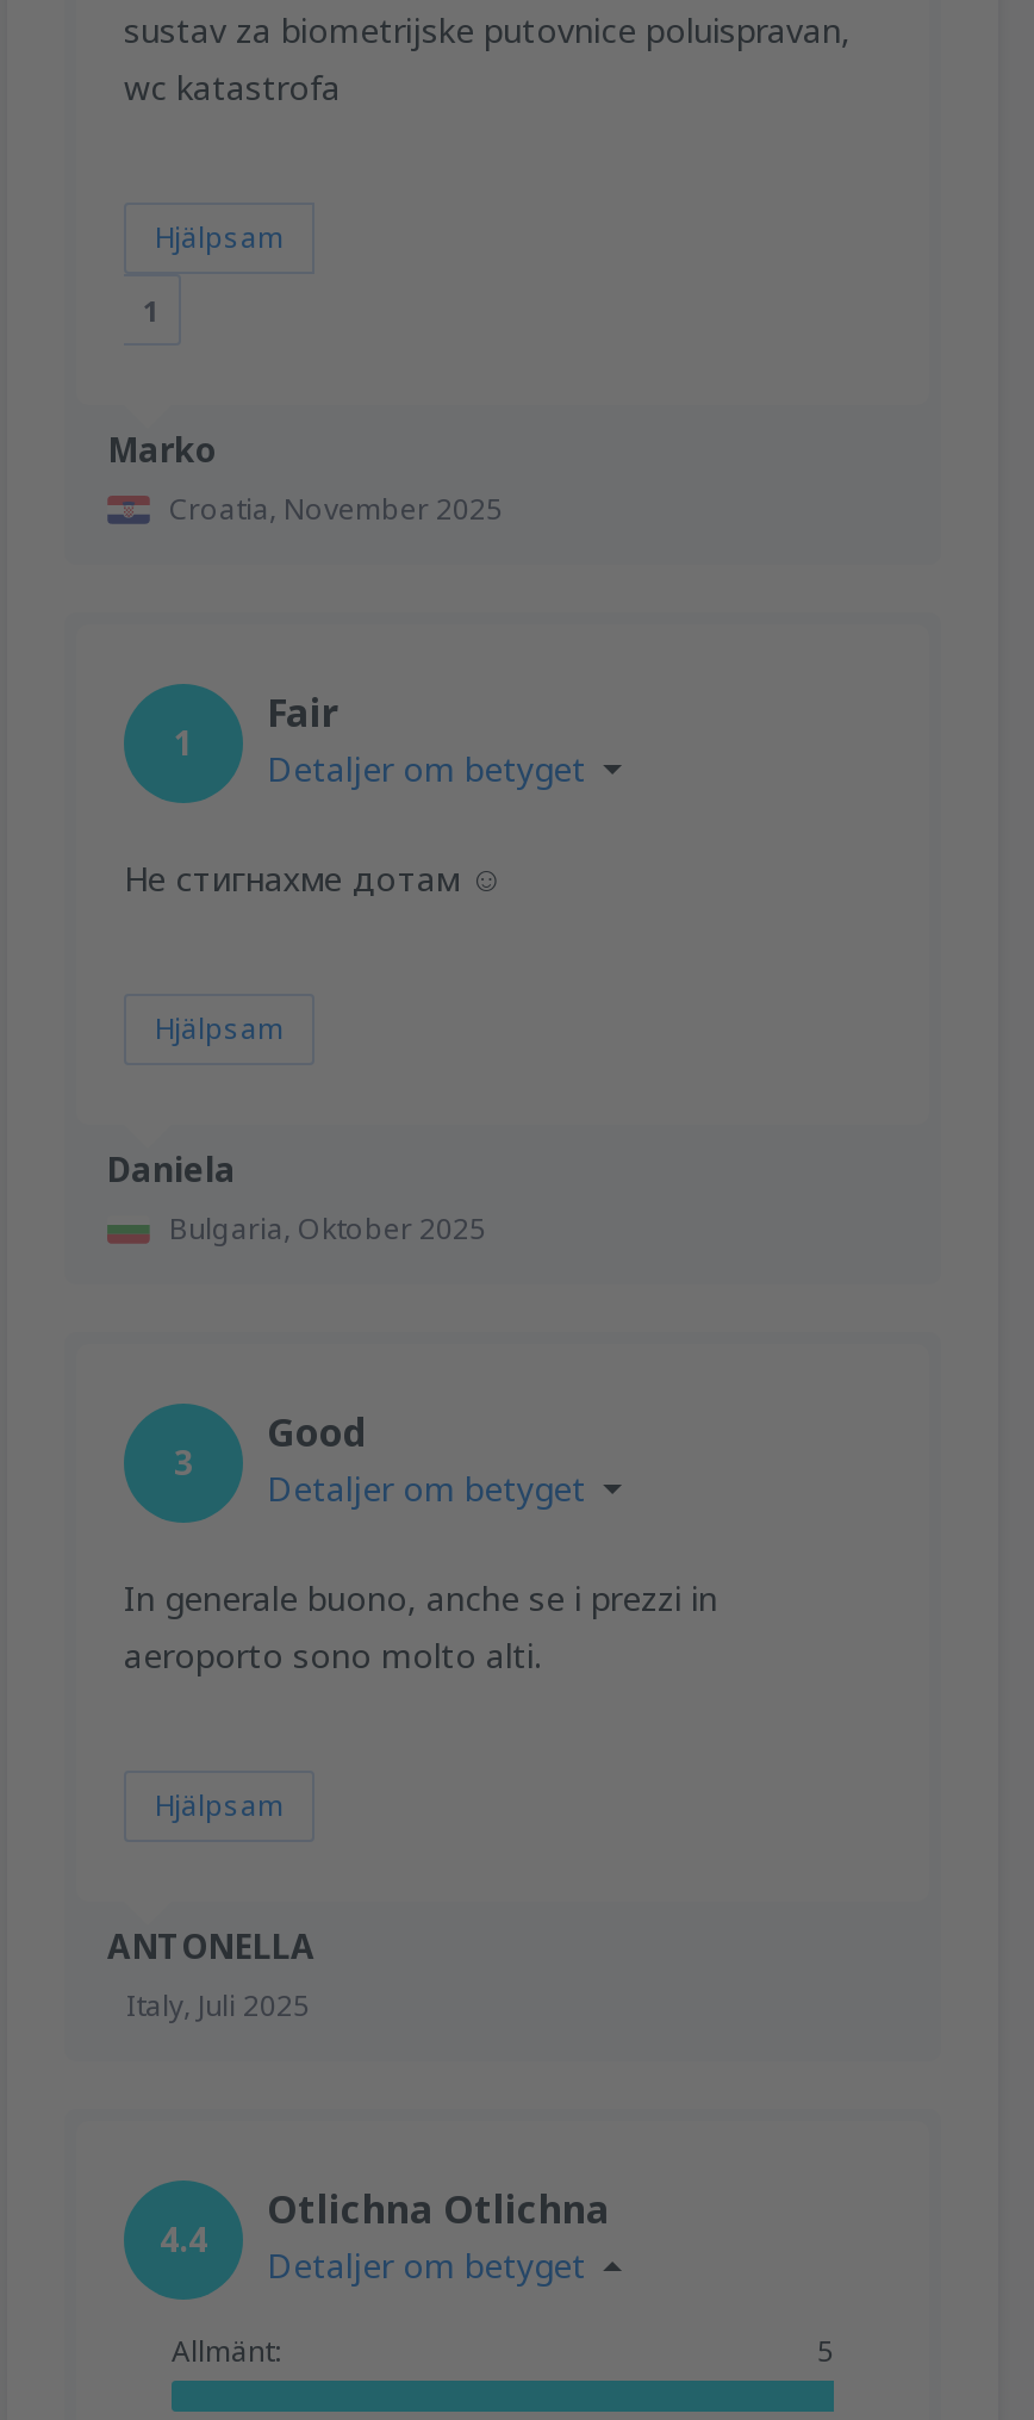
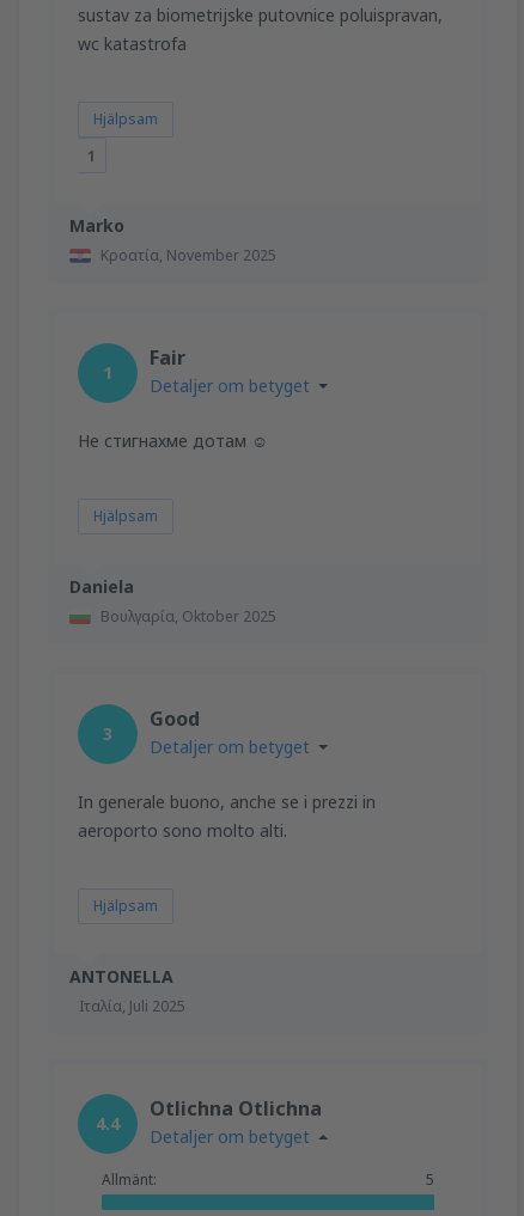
- Croatia, November 2025
+ Κροατία, November 2025

- Bulgaria, Oktober 2025
+ Βουλγαρία, Oktober 2025

- Italy, Juli 2025
+ Ιταλία, Juli 2025
